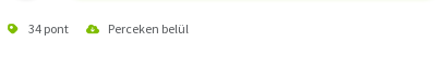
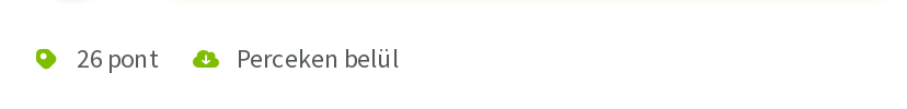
- 34 pont
+ 26 pont
